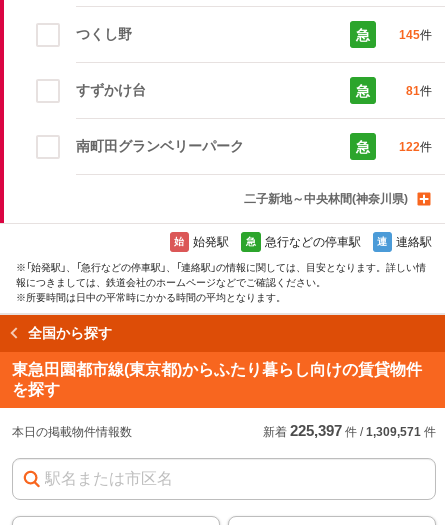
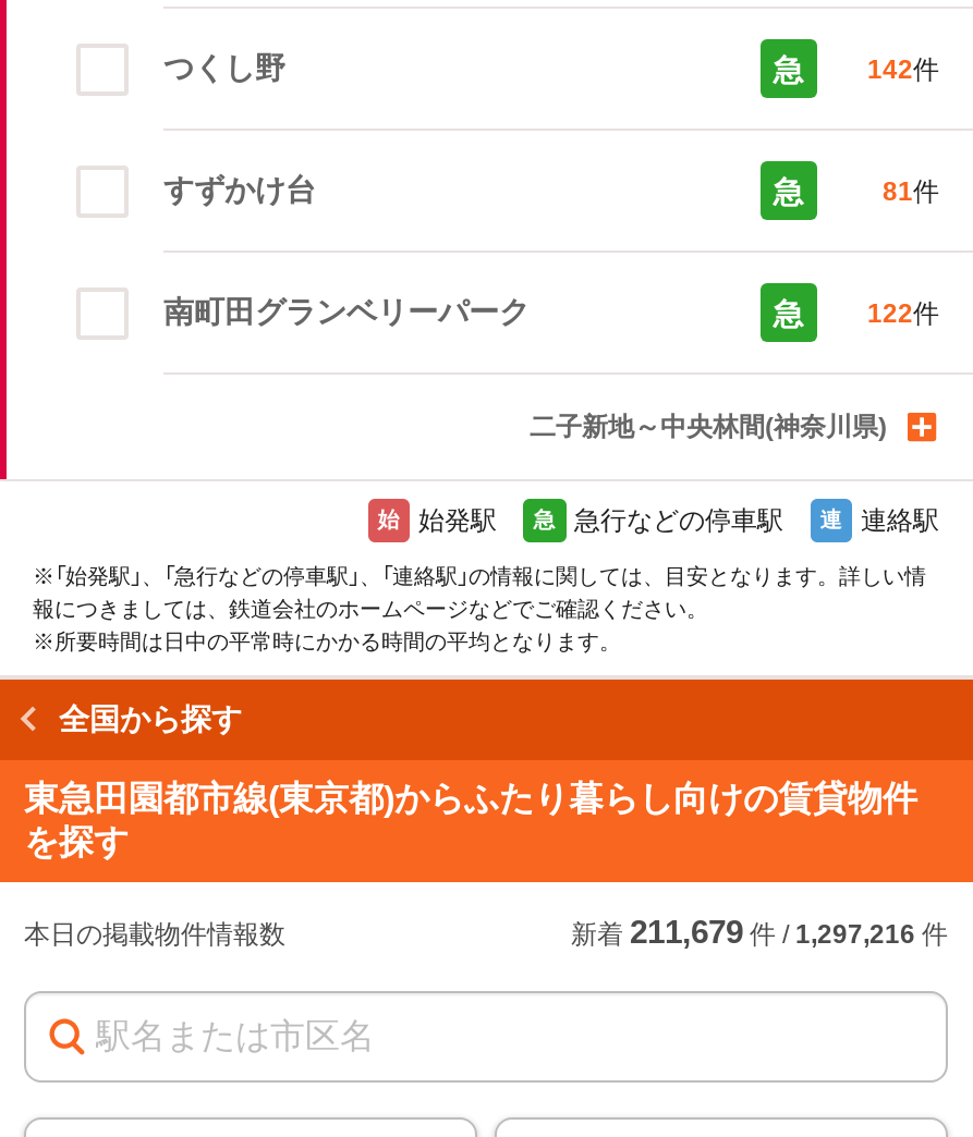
- 145件
+ 142件

- 新着225,397件/ 1,309,571件
+ 新着211,679件/ 1,297,216件
